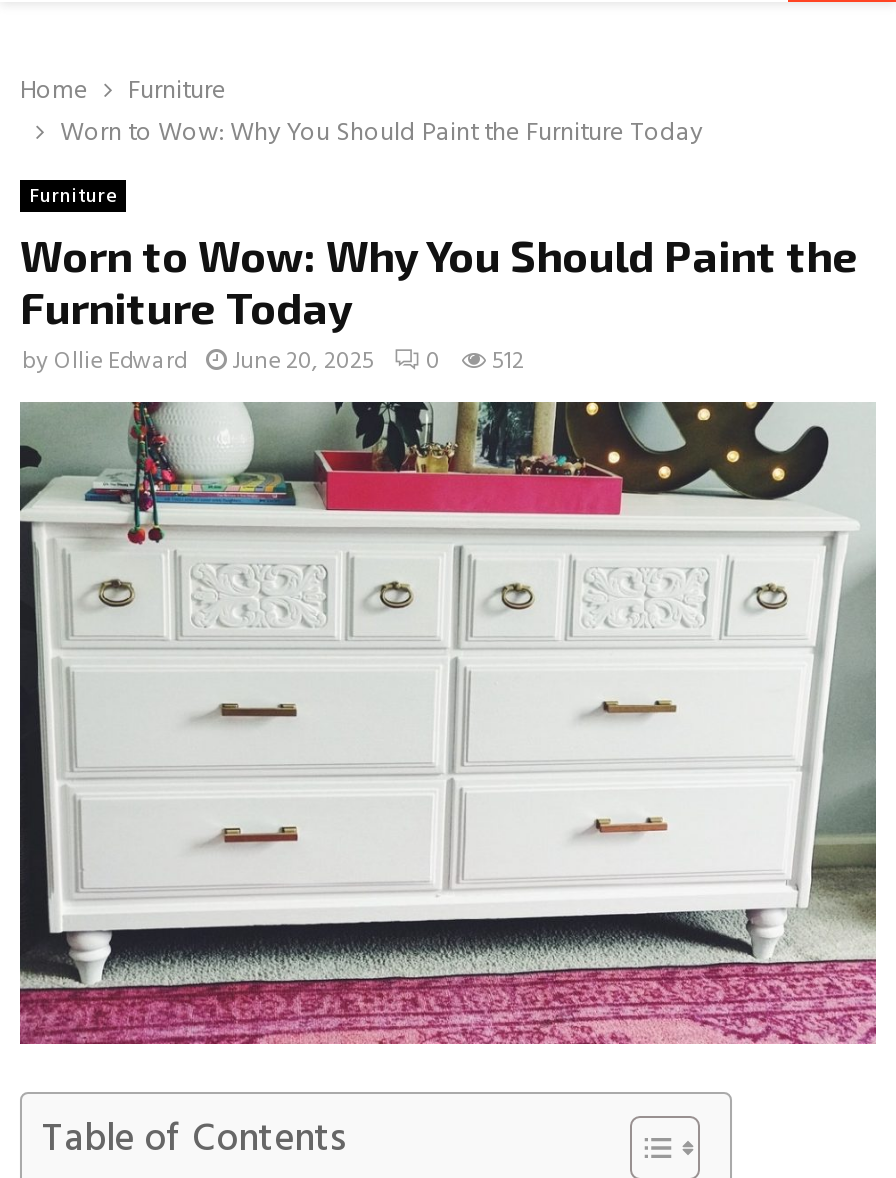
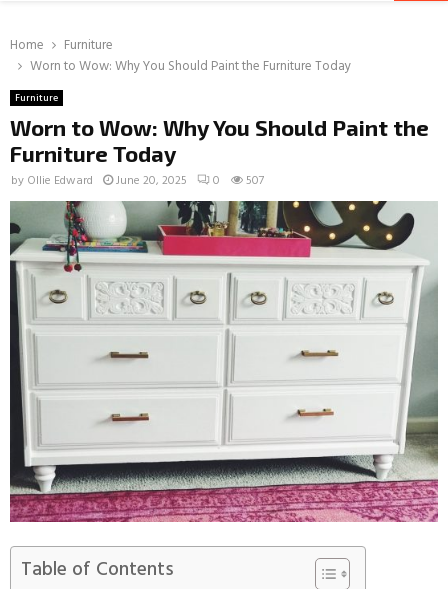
- by Ollie Edward June 20, 2025 0 512
+ by Ollie Edward June 20, 2025 0 507
